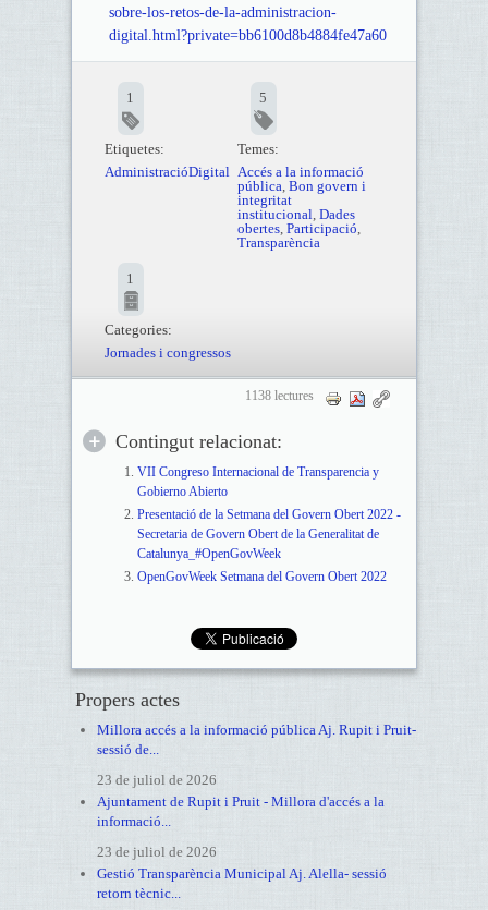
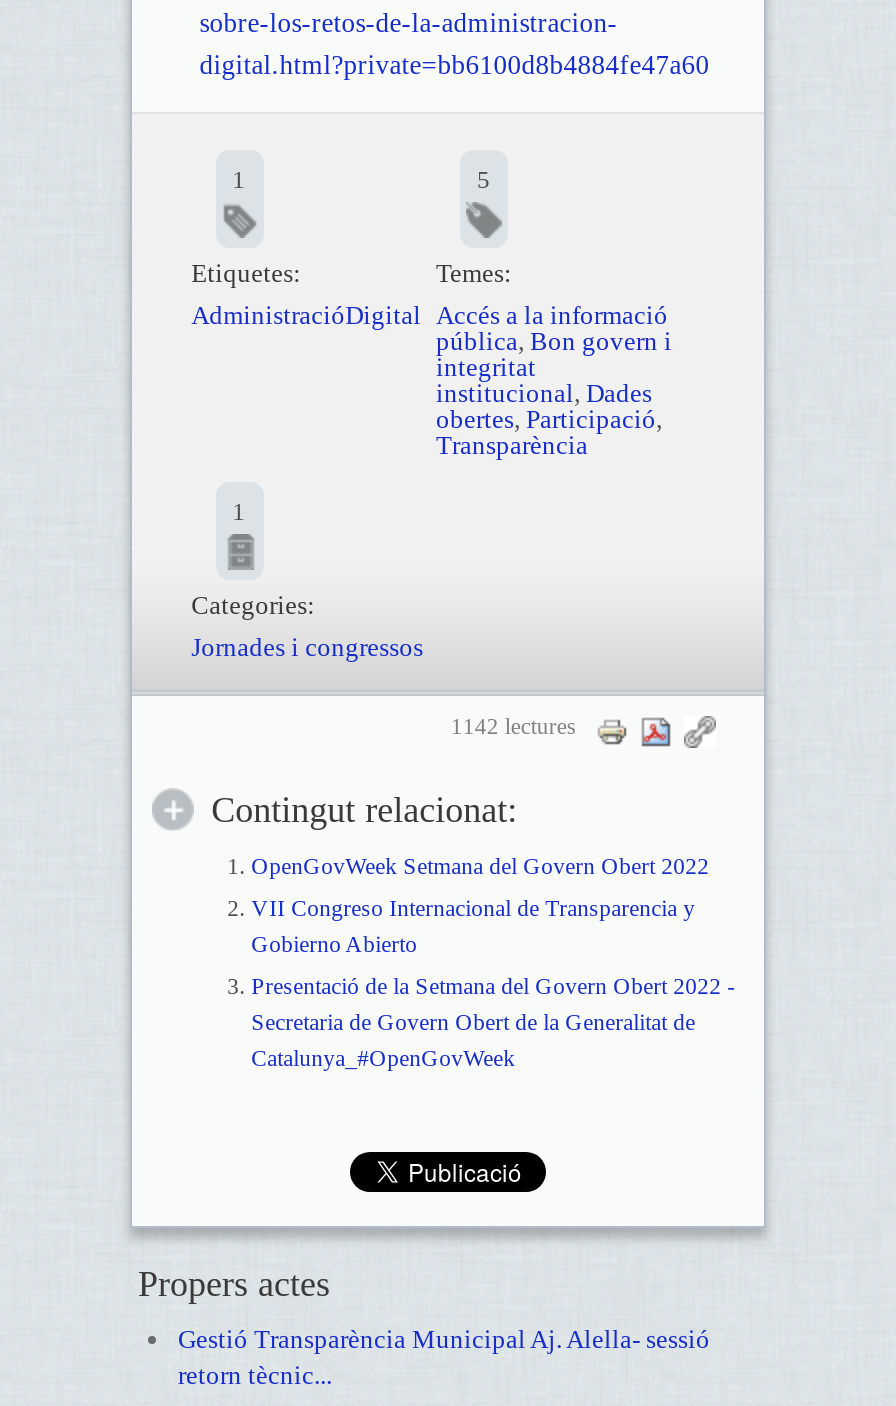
- 1138 lectures
+ 1142 lectures

moved down: VII Congreso Internacional de Transparencia y | Gobierno Abierto | Presentació de la Setmana del Govern Obert 2022 - | Secretaria de Govern Obert de la Generalitat de | Catalunya_#OpenGovWeek

moved up: OpenGovWeek Setmana del Govern Obert 2022

- Millora accés a la informació pública Aj. Rupit i Pruit-
- sessió de...
- 23 de juliol de 2026
- Ajuntament de Rupit i Pruit - Millora d'accés a la
- informació...
- 23 de juliol de 2026
